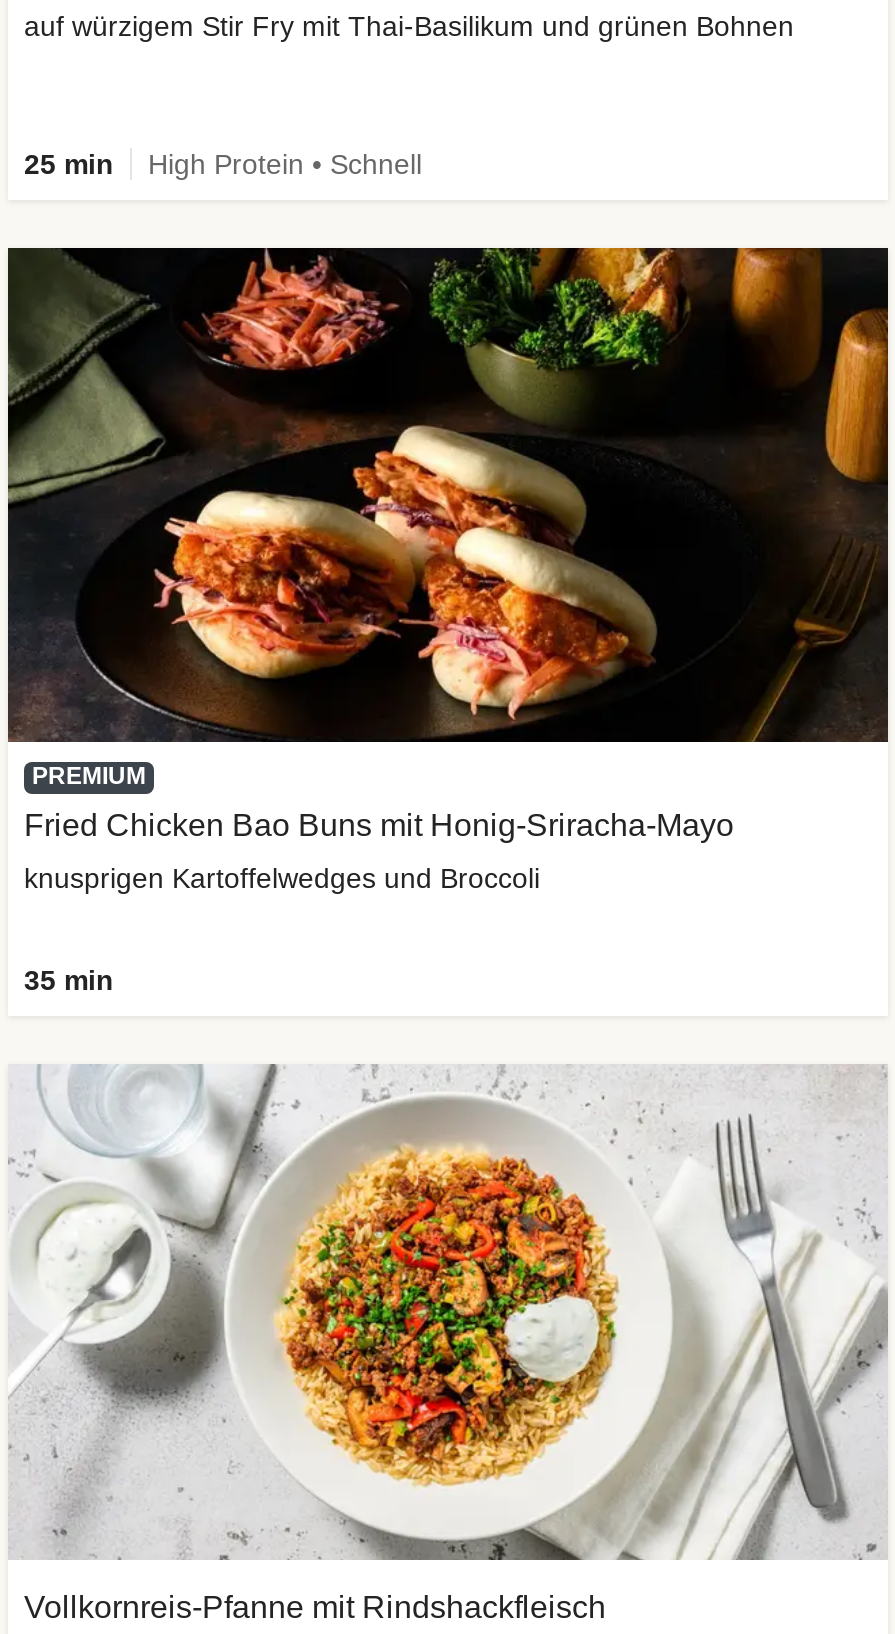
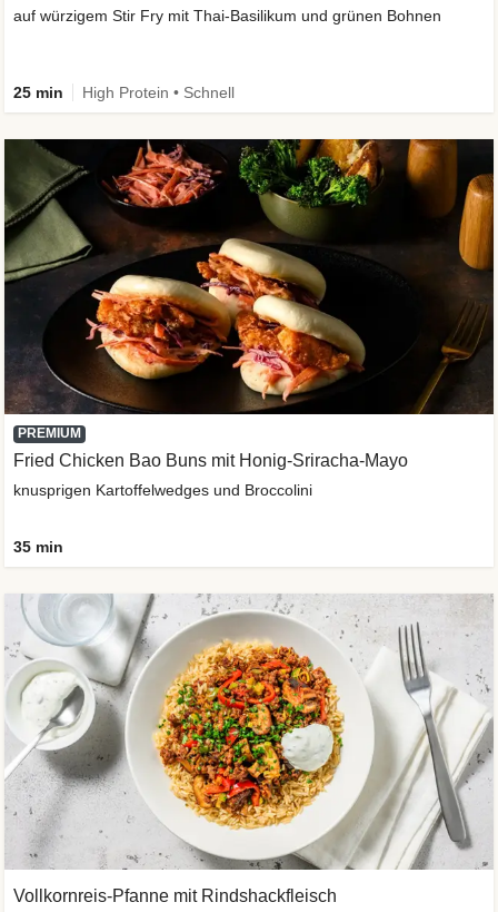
- knusprigen Kartoffelwedges und Broccoli
+ knusprigen Kartoffelwedges und Broccolini
